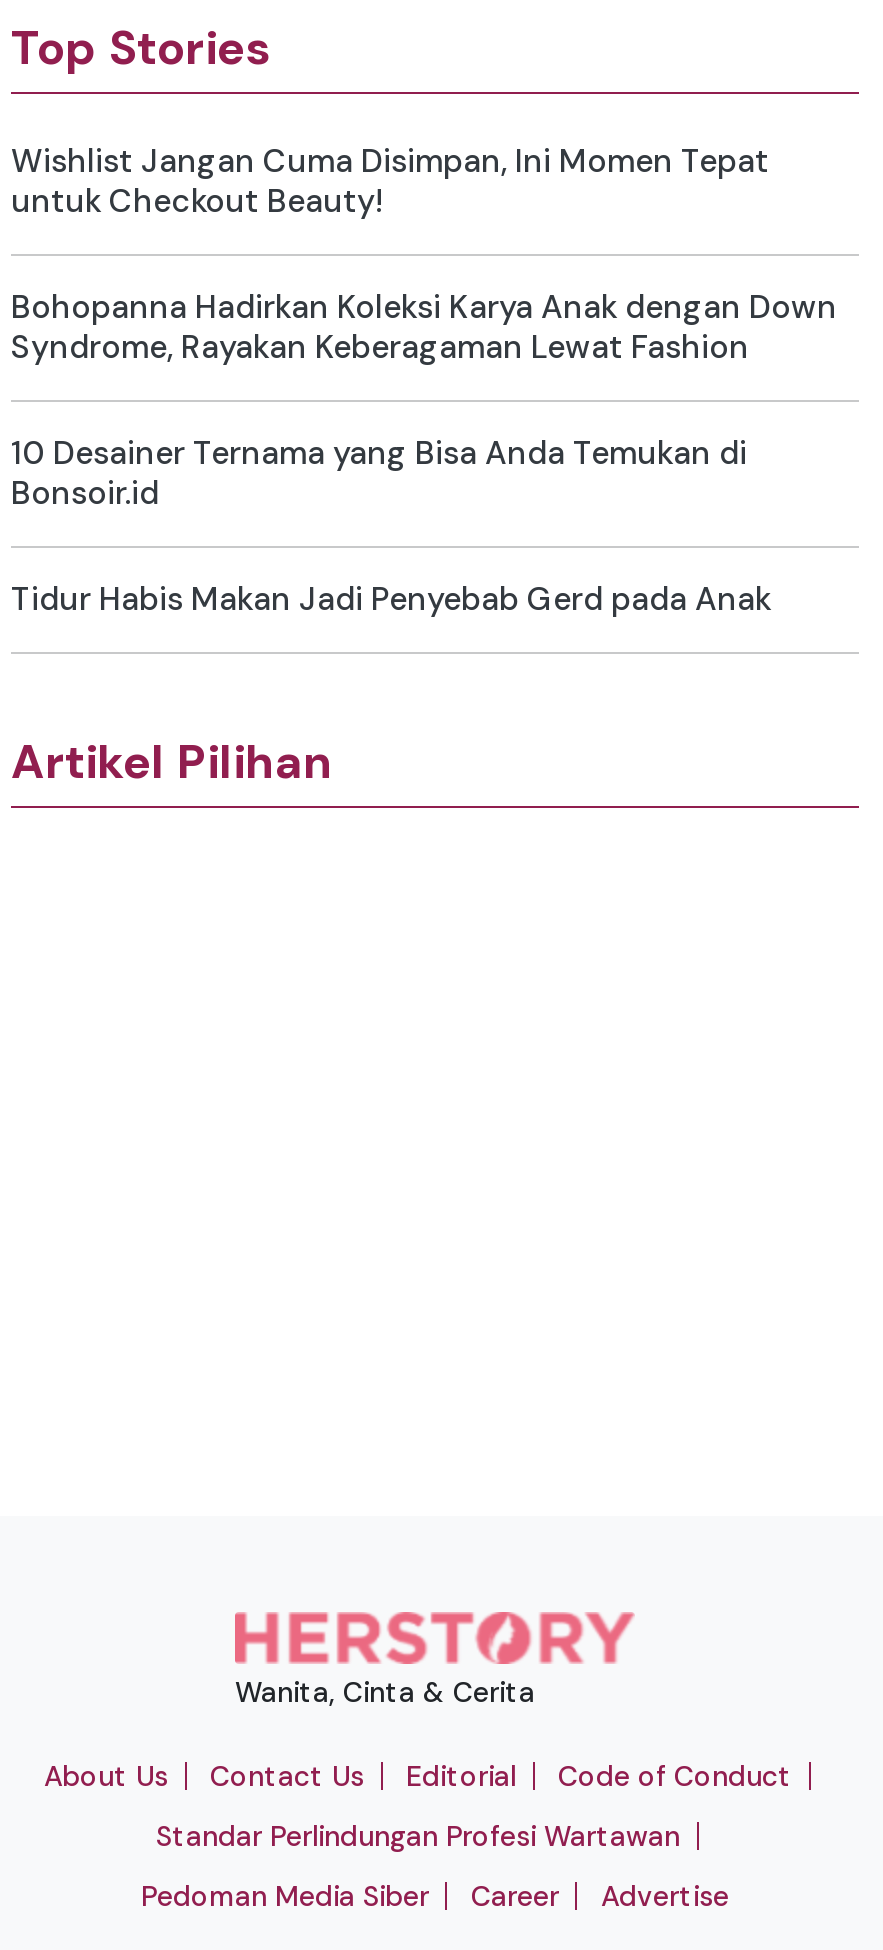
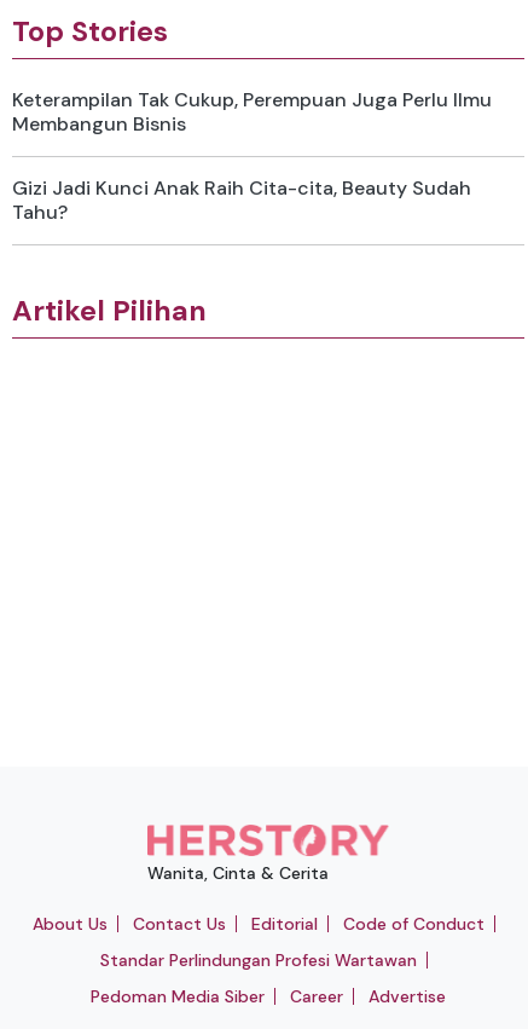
- Wishlist Jangan Cuma Disimpan, Ini Momen Tepat
- untuk Checkout Beauty!
- Bohopanna Hadirkan Koleksi Karya Anak dengan Down
- Syndrome, Rayakan Keberagaman Lewat Fashion
- 10 Desainer Ternama yang Bisa Anda Temukan di
- Bonsoir.id
- Tidur Habis Makan Jadi Penyebab Gerd pada Anak
+ Keterampilan Tak Cukup, Perempuan Juga Perlu Ilmu
+ Membangun Bisnis
+ Gizi Jadi Kunci Anak Raih Cita-cita, Beauty Sudah
+ Tahu?
